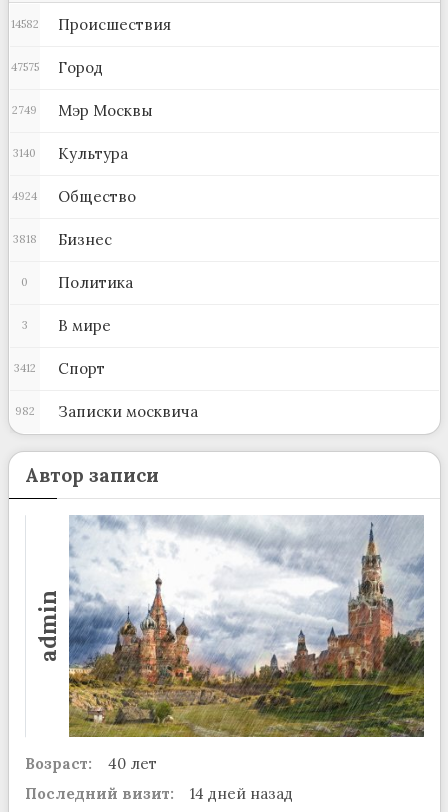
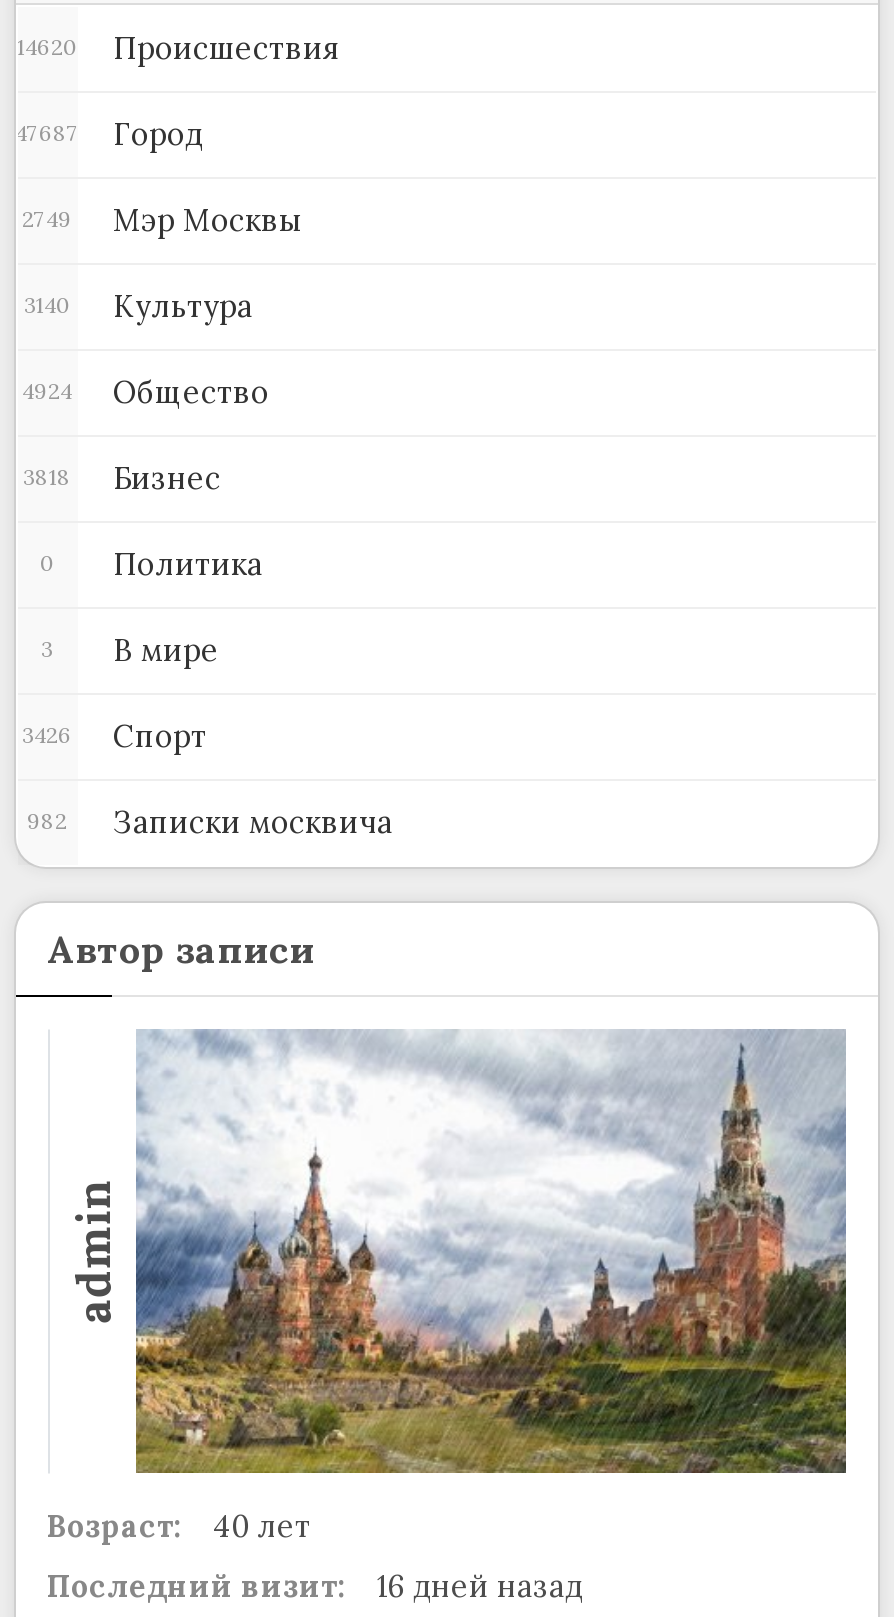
- 14582 Происшествия
+ 14620 Происшествия

- 47575 Город
+ 47687 Город

- 3412 Спорт
+ 3426 Спорт

- Последний визит: 14 дней назад
+ Последний визит: 16 дней назад
